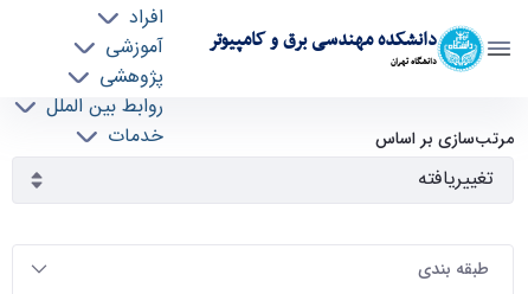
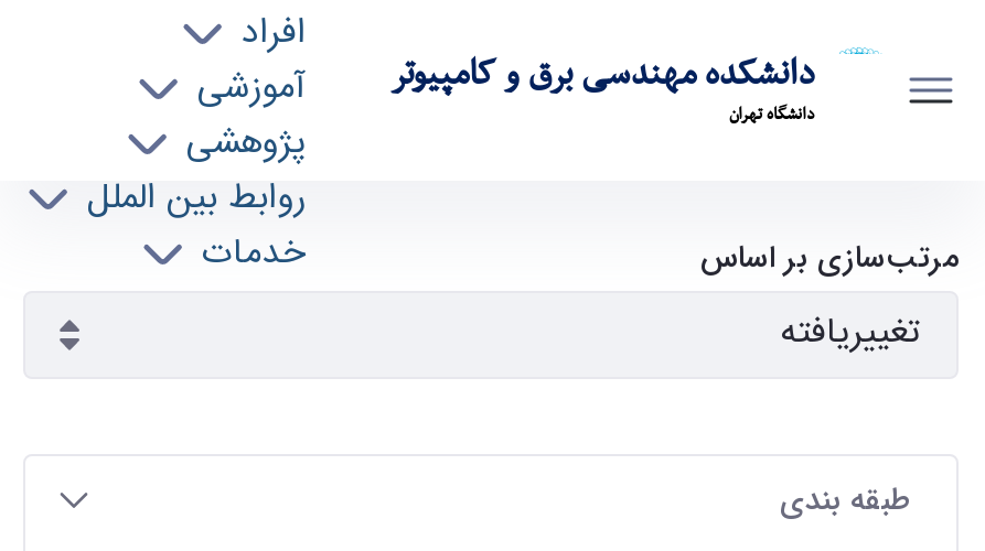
- [image]
